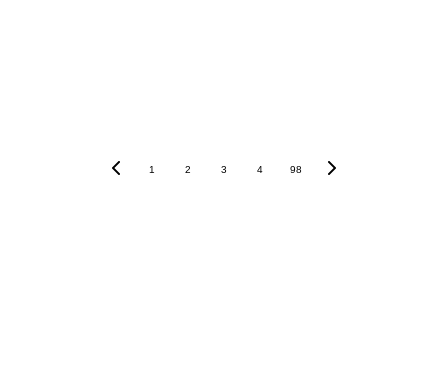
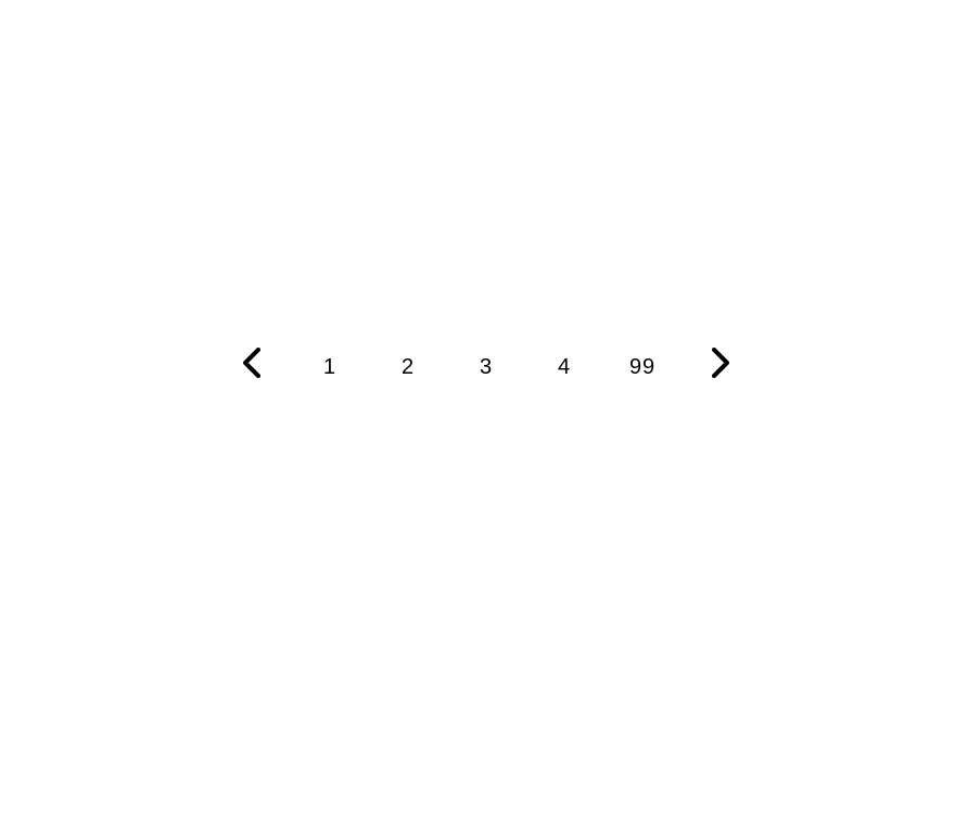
- 98
+ 99
